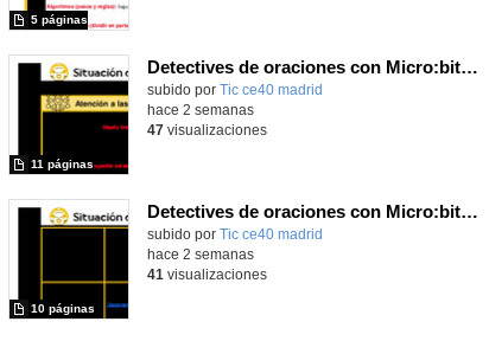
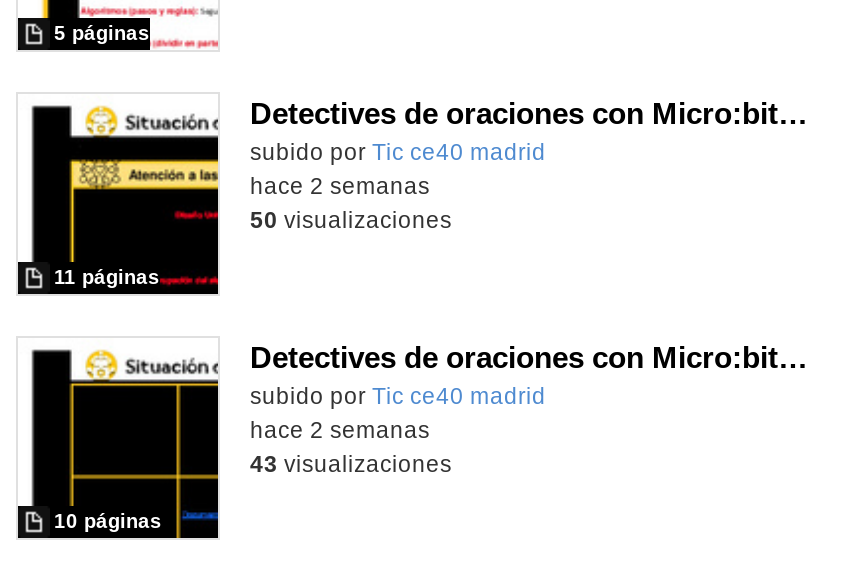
- 47 visualizaciones
+ 50 visualizaciones

- 41 visualizaciones
+ 43 visualizaciones
